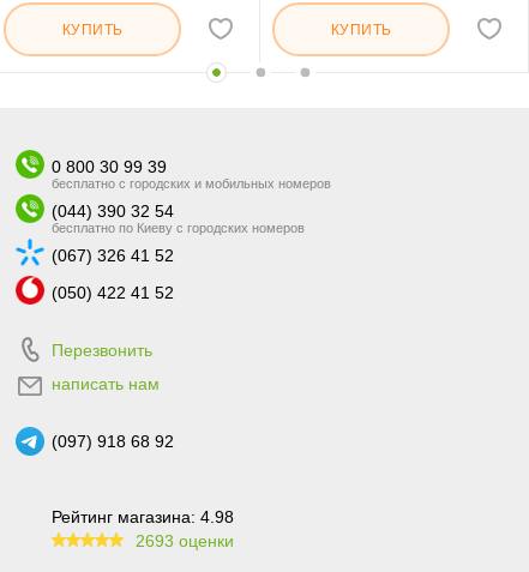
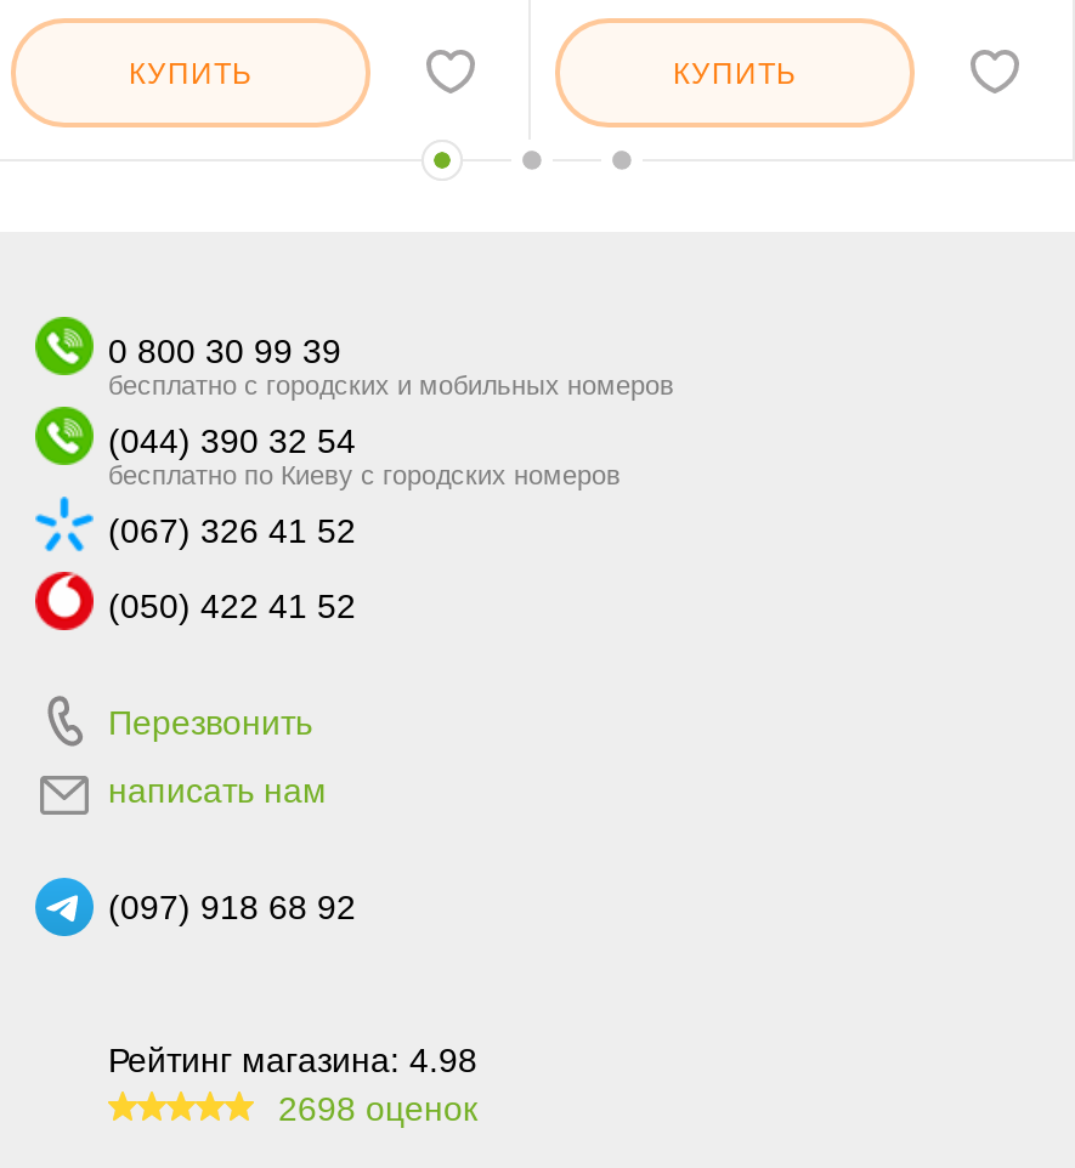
- 2693 оценки
+ 2698 оценок
